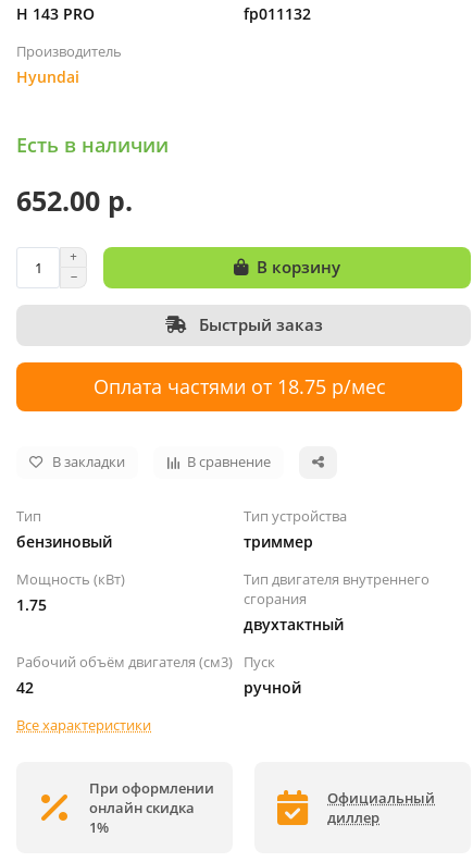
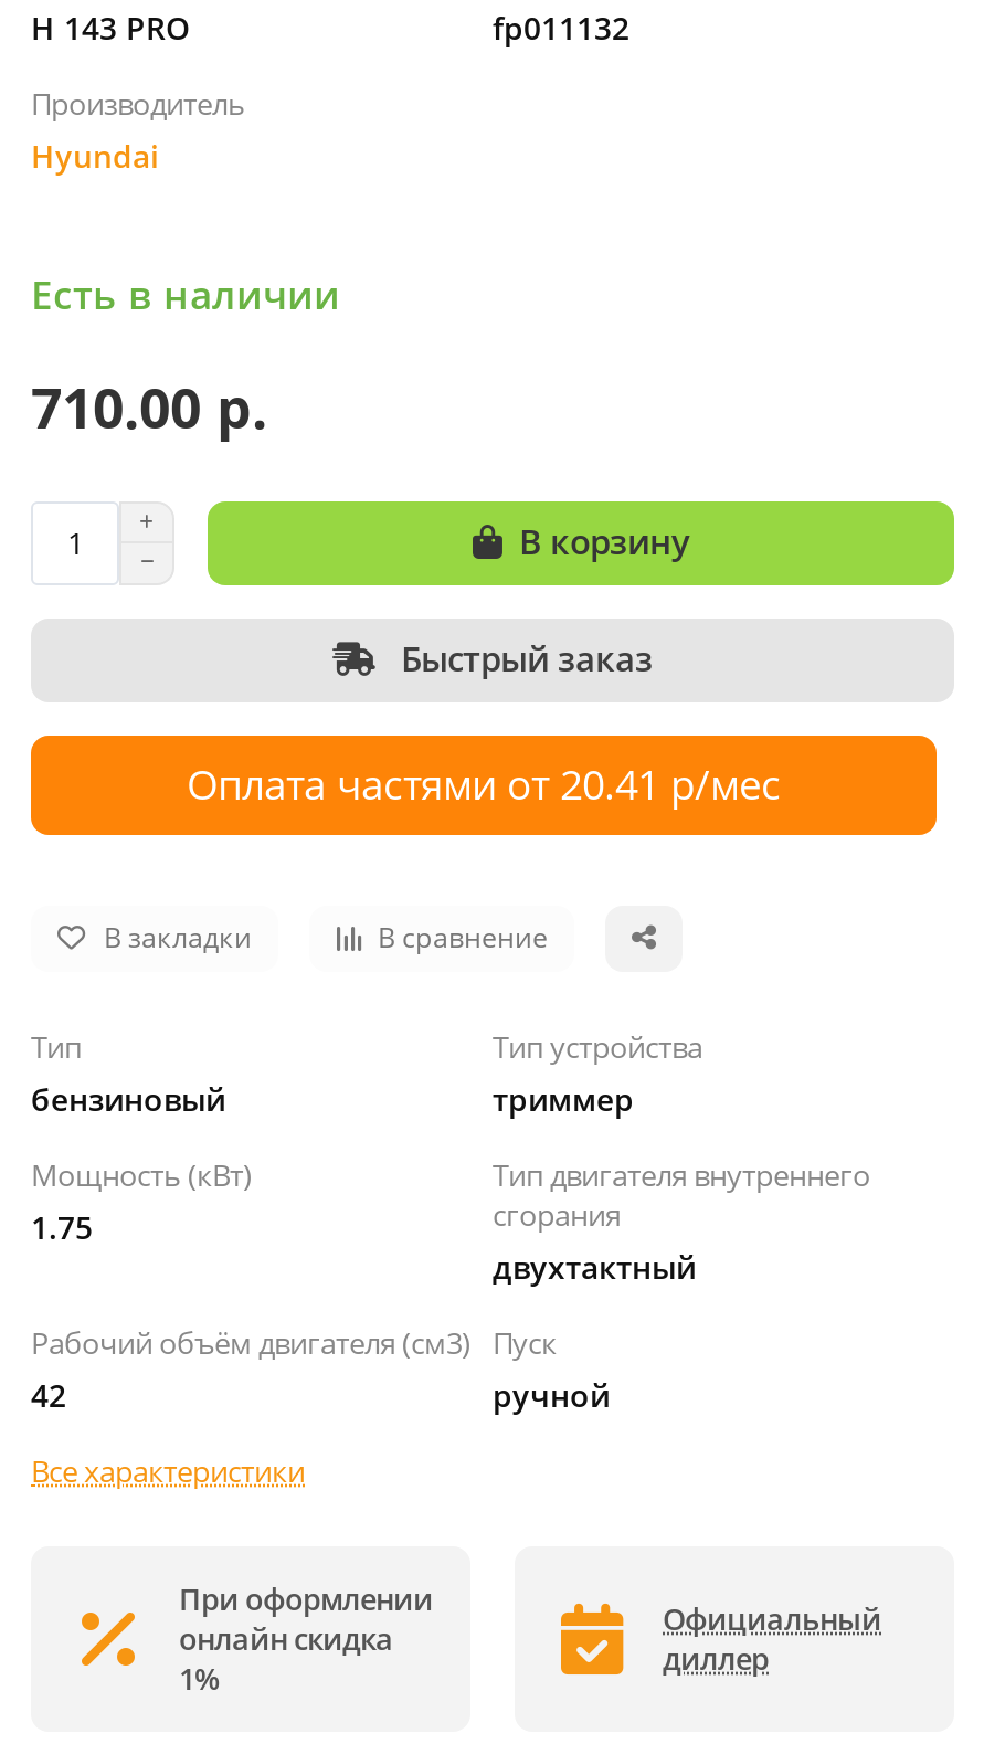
- 652.00 р.
+ 710.00 р.

- Оплата частями от 18.75 р/мес
+ Оплата частями от 20.41 р/мес
